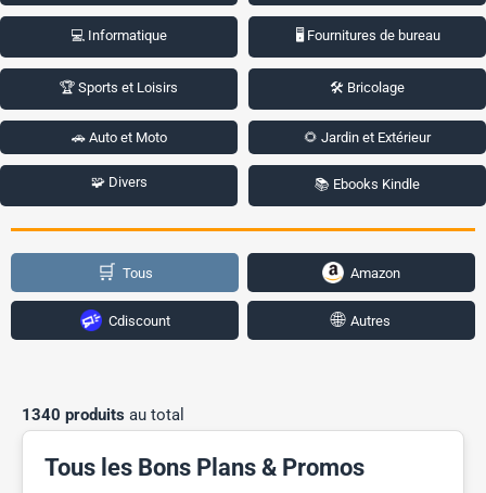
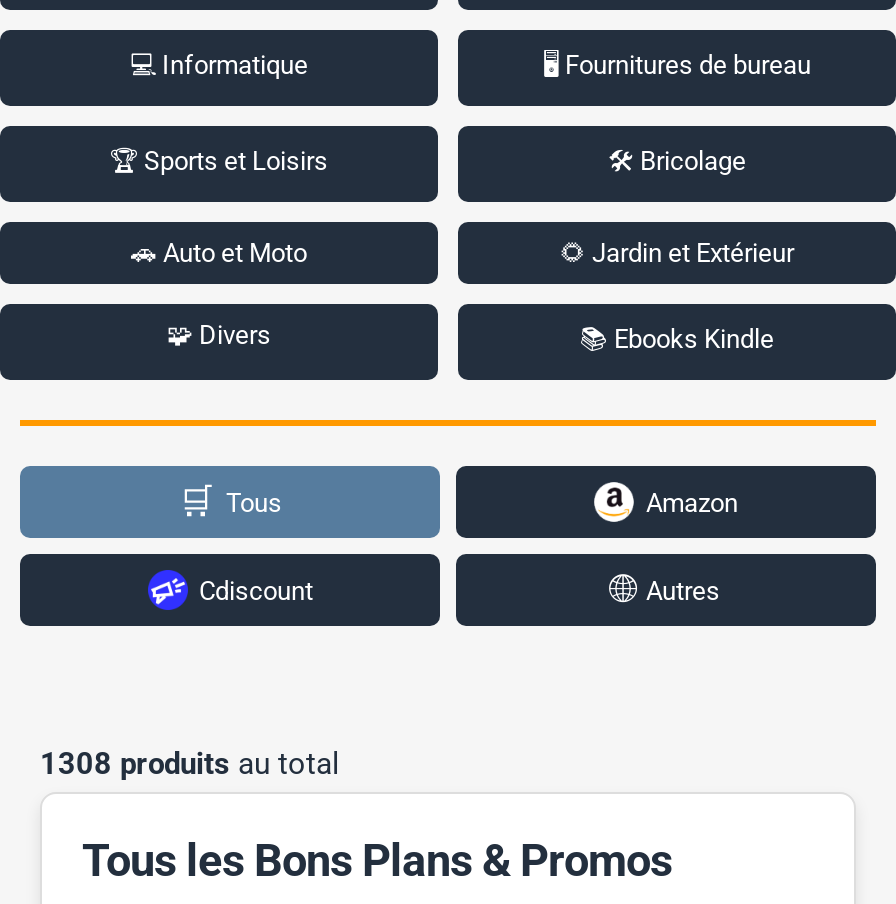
- 1340 produits au total
+ 1308 produits au total
